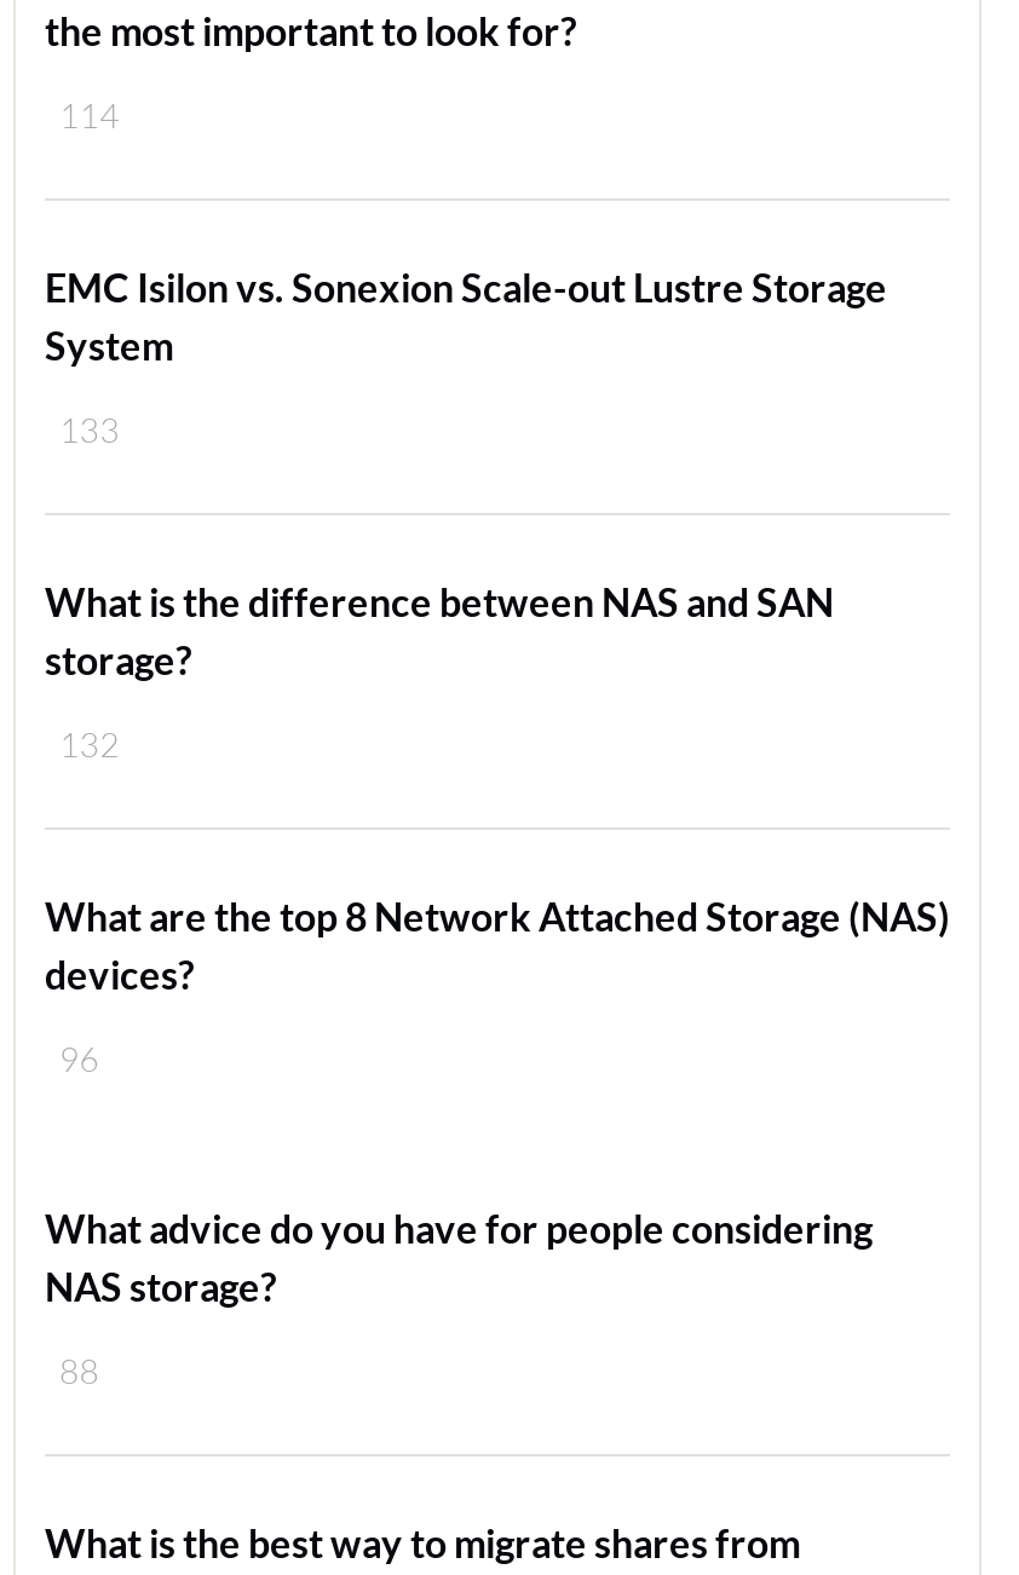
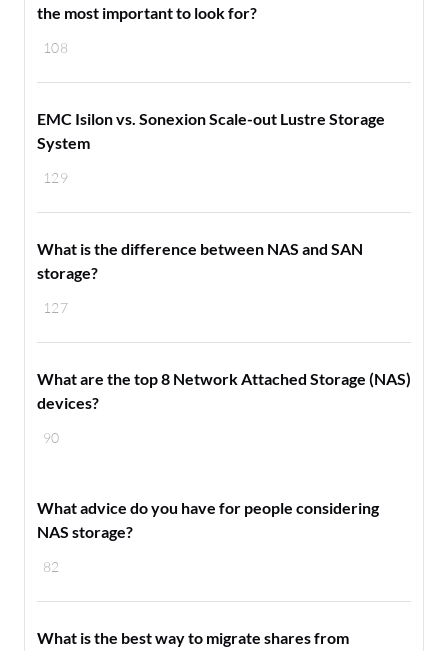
- 114
+ 108

- 133
+ 129

- 132
+ 127

- 96
+ 90

- 88
+ 82
